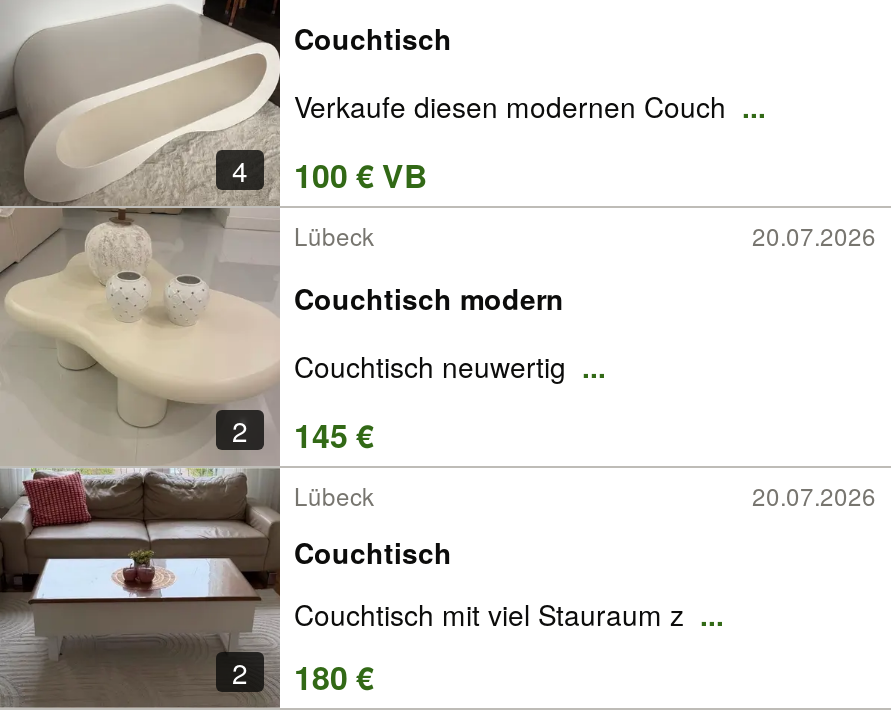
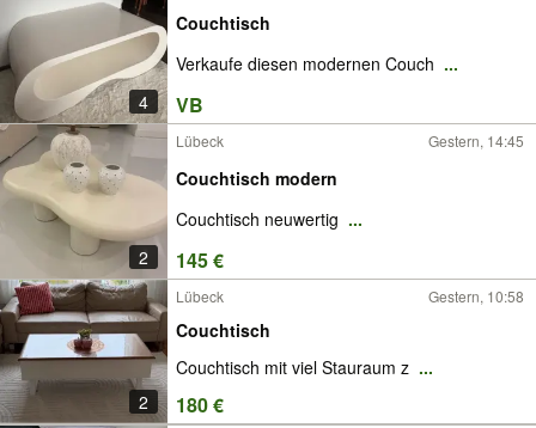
- 100 € VB
+ VB

- 20.07.2026
+ Gestern, 14:45

- 20.07.2026
+ Gestern, 10:58
